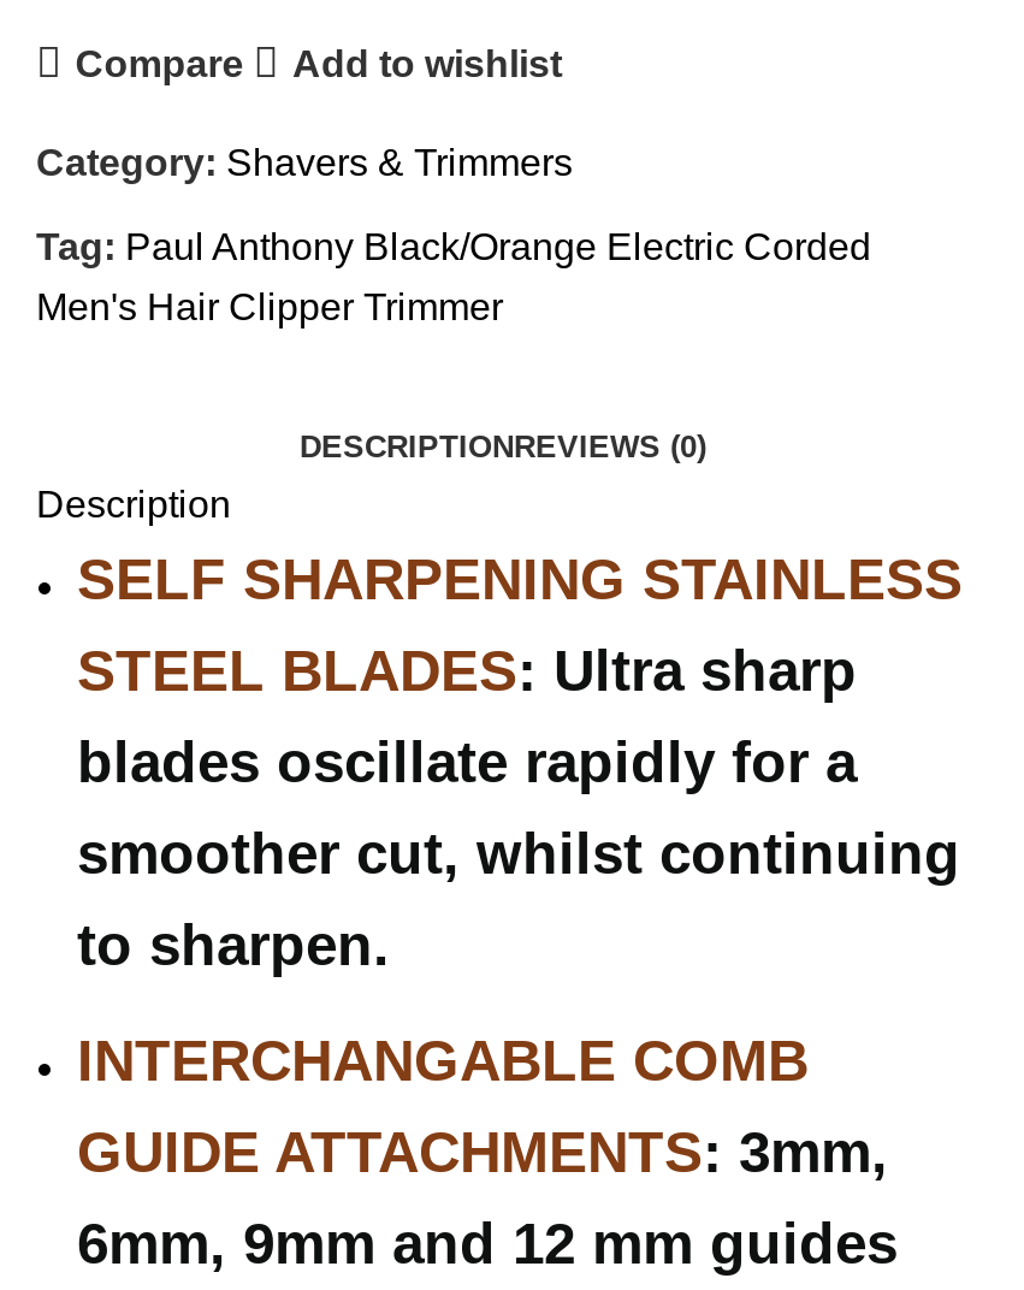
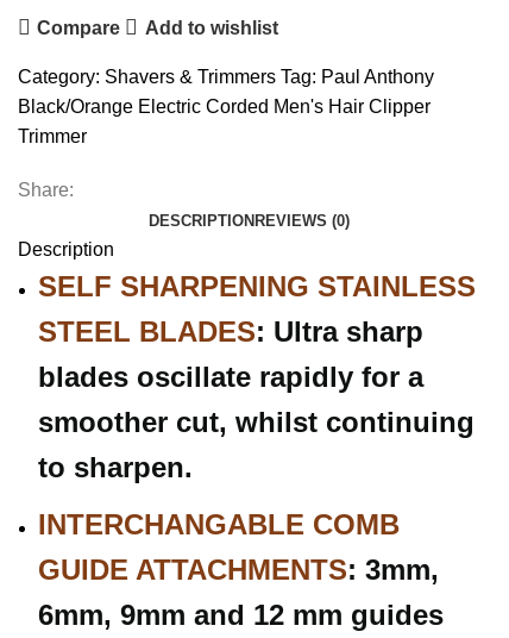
- Category: Shavers & Trimmers
- Tag: Paul Anthony Black/Orange Electric Corded
- Men's Hair Clipper Trimmer
+ Category: Shavers & Trimmers Tag: Paul Anthony
+ Black/Orange Electric Corded Men's Hair Clipper
+ Trimmer
+ Share:
